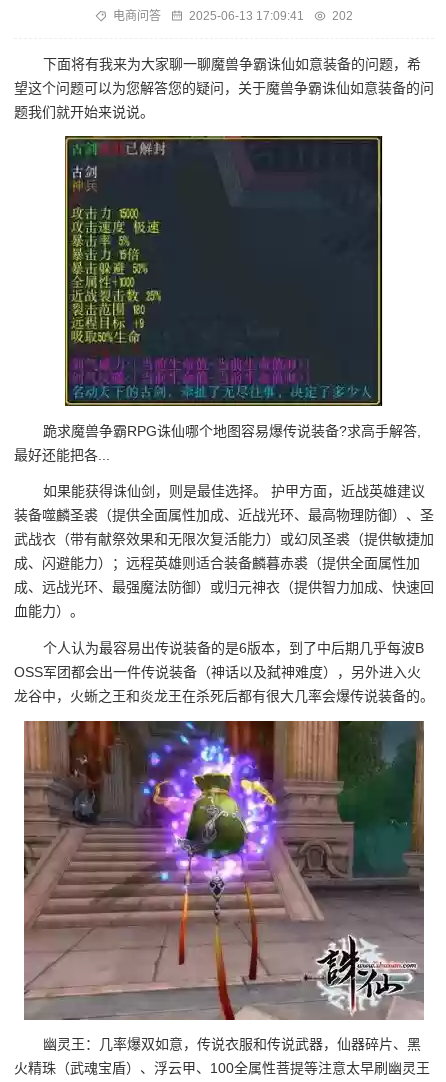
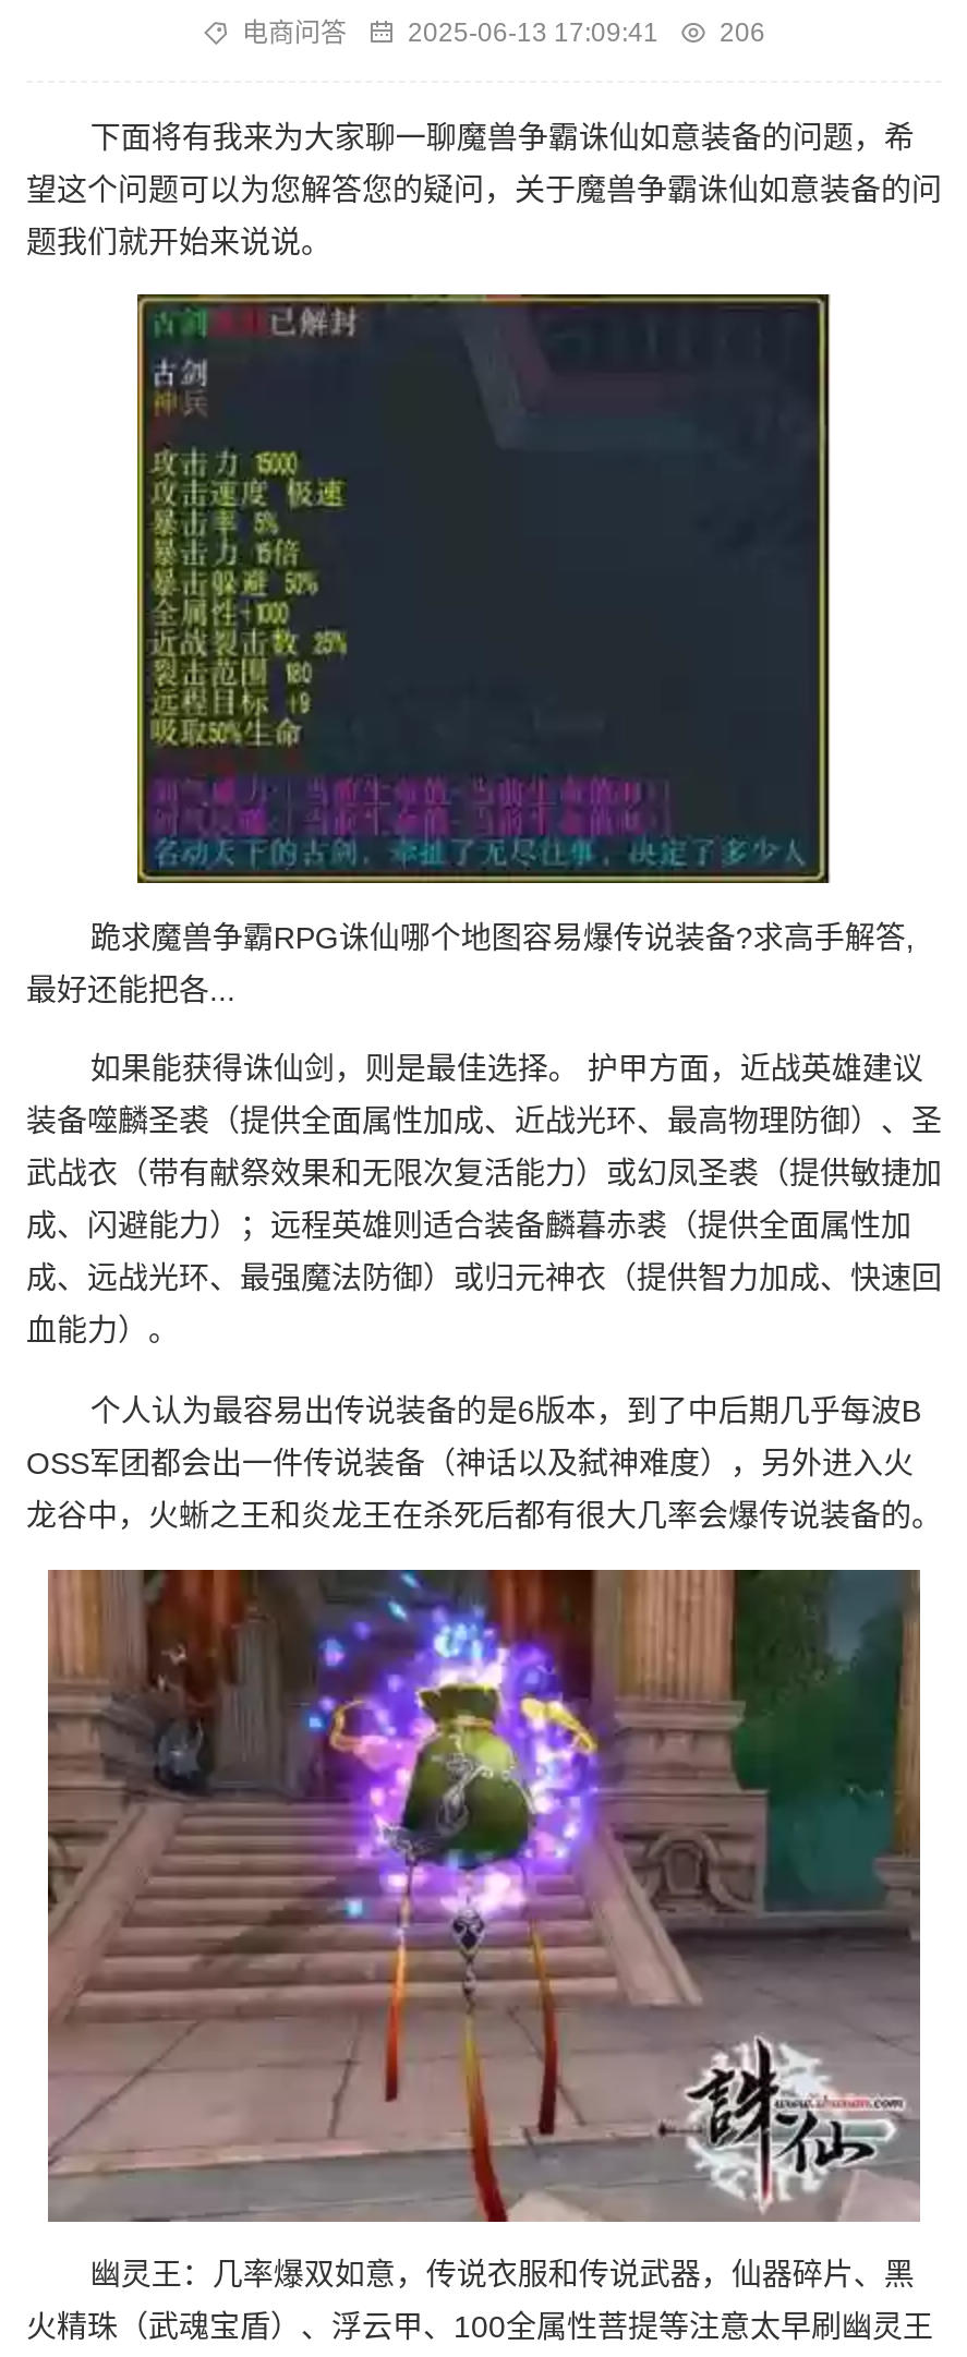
- 202
+ 206
